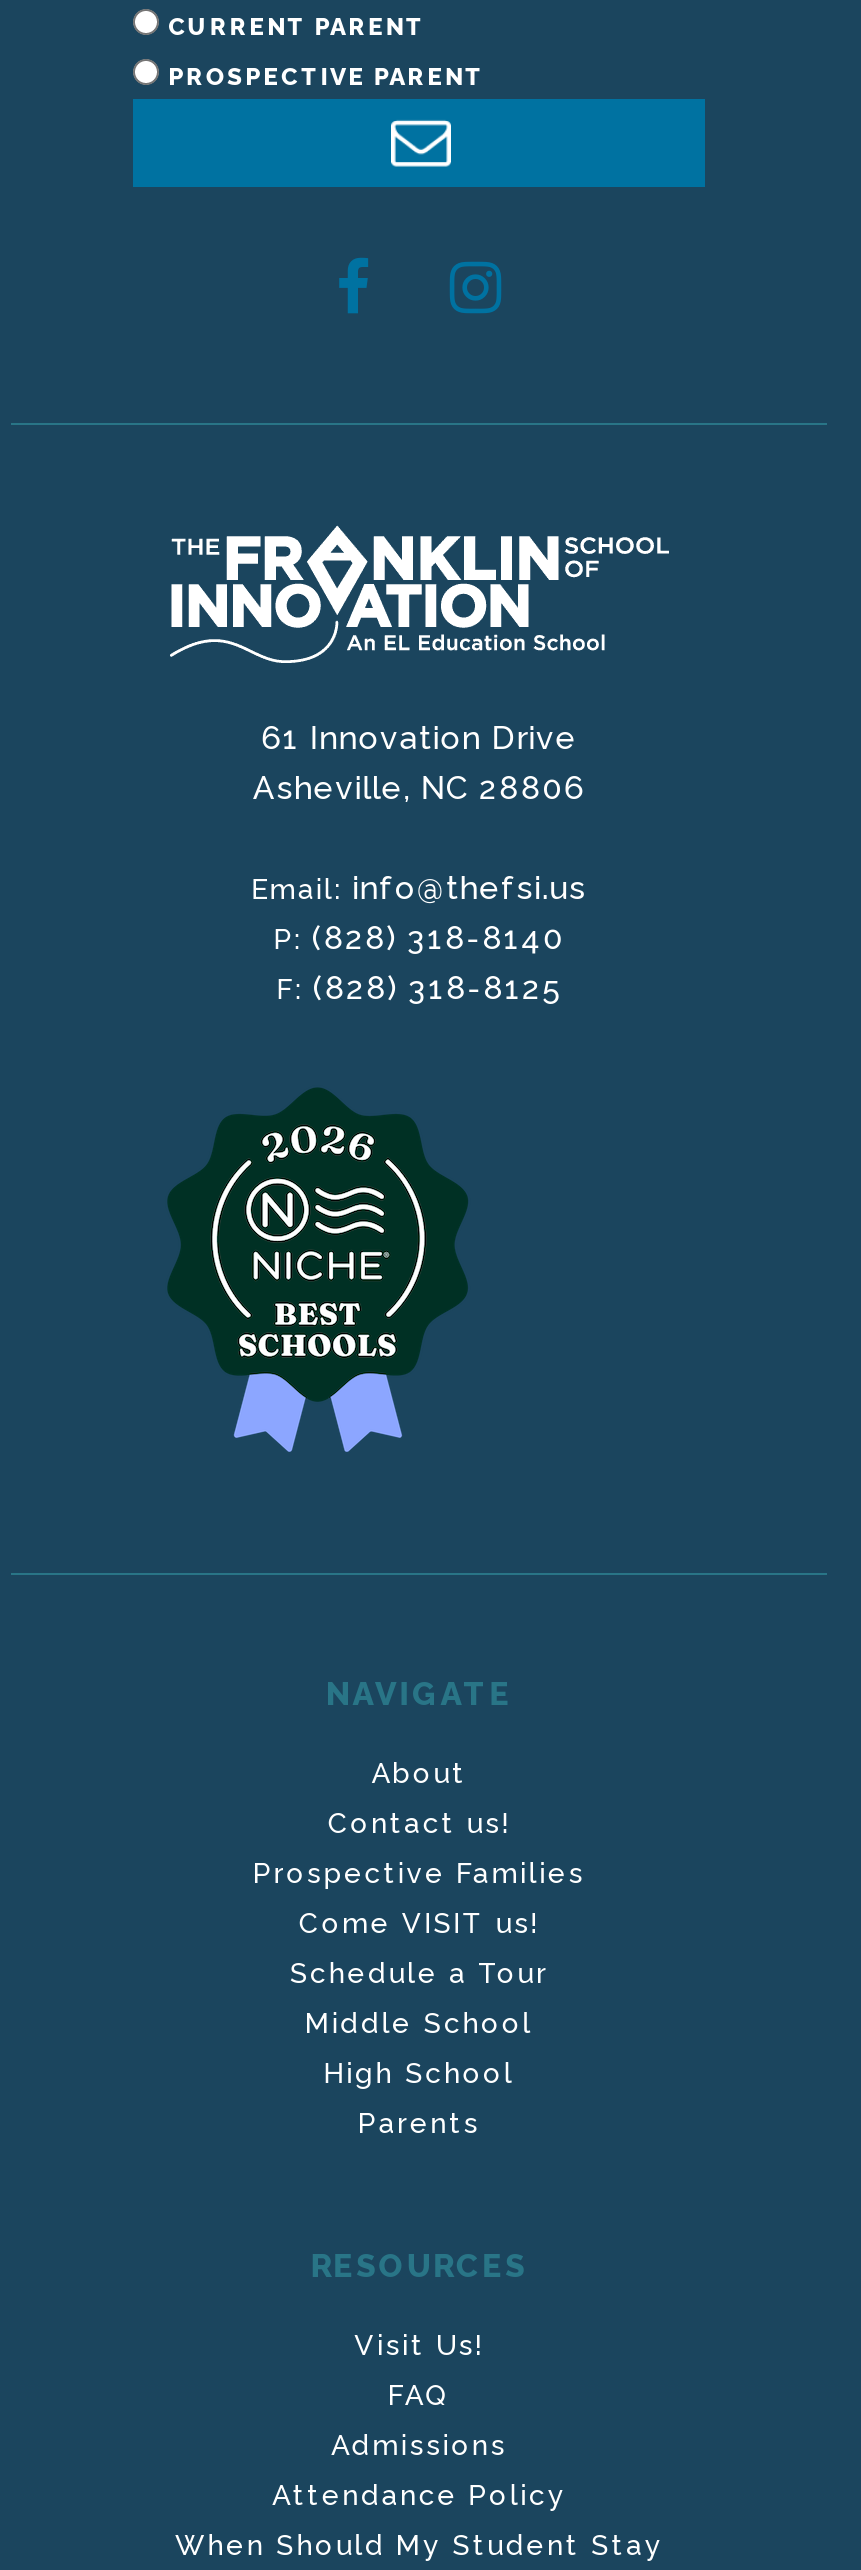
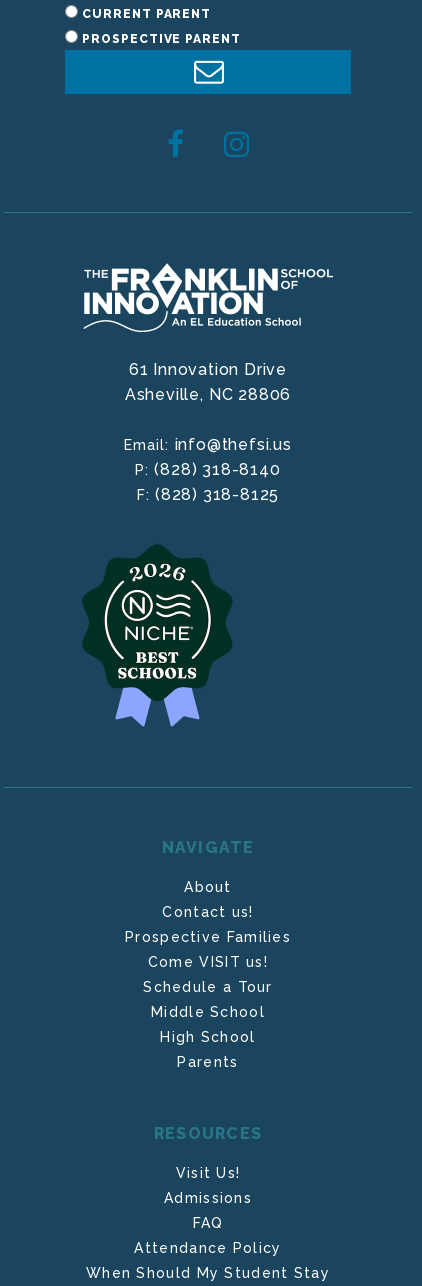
moved down: FAQ

moved up: Admissions
